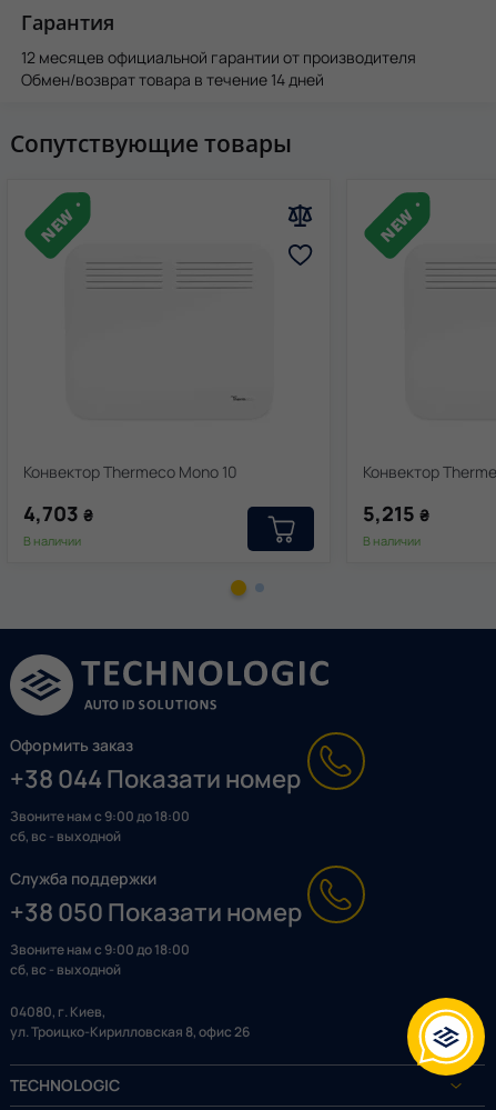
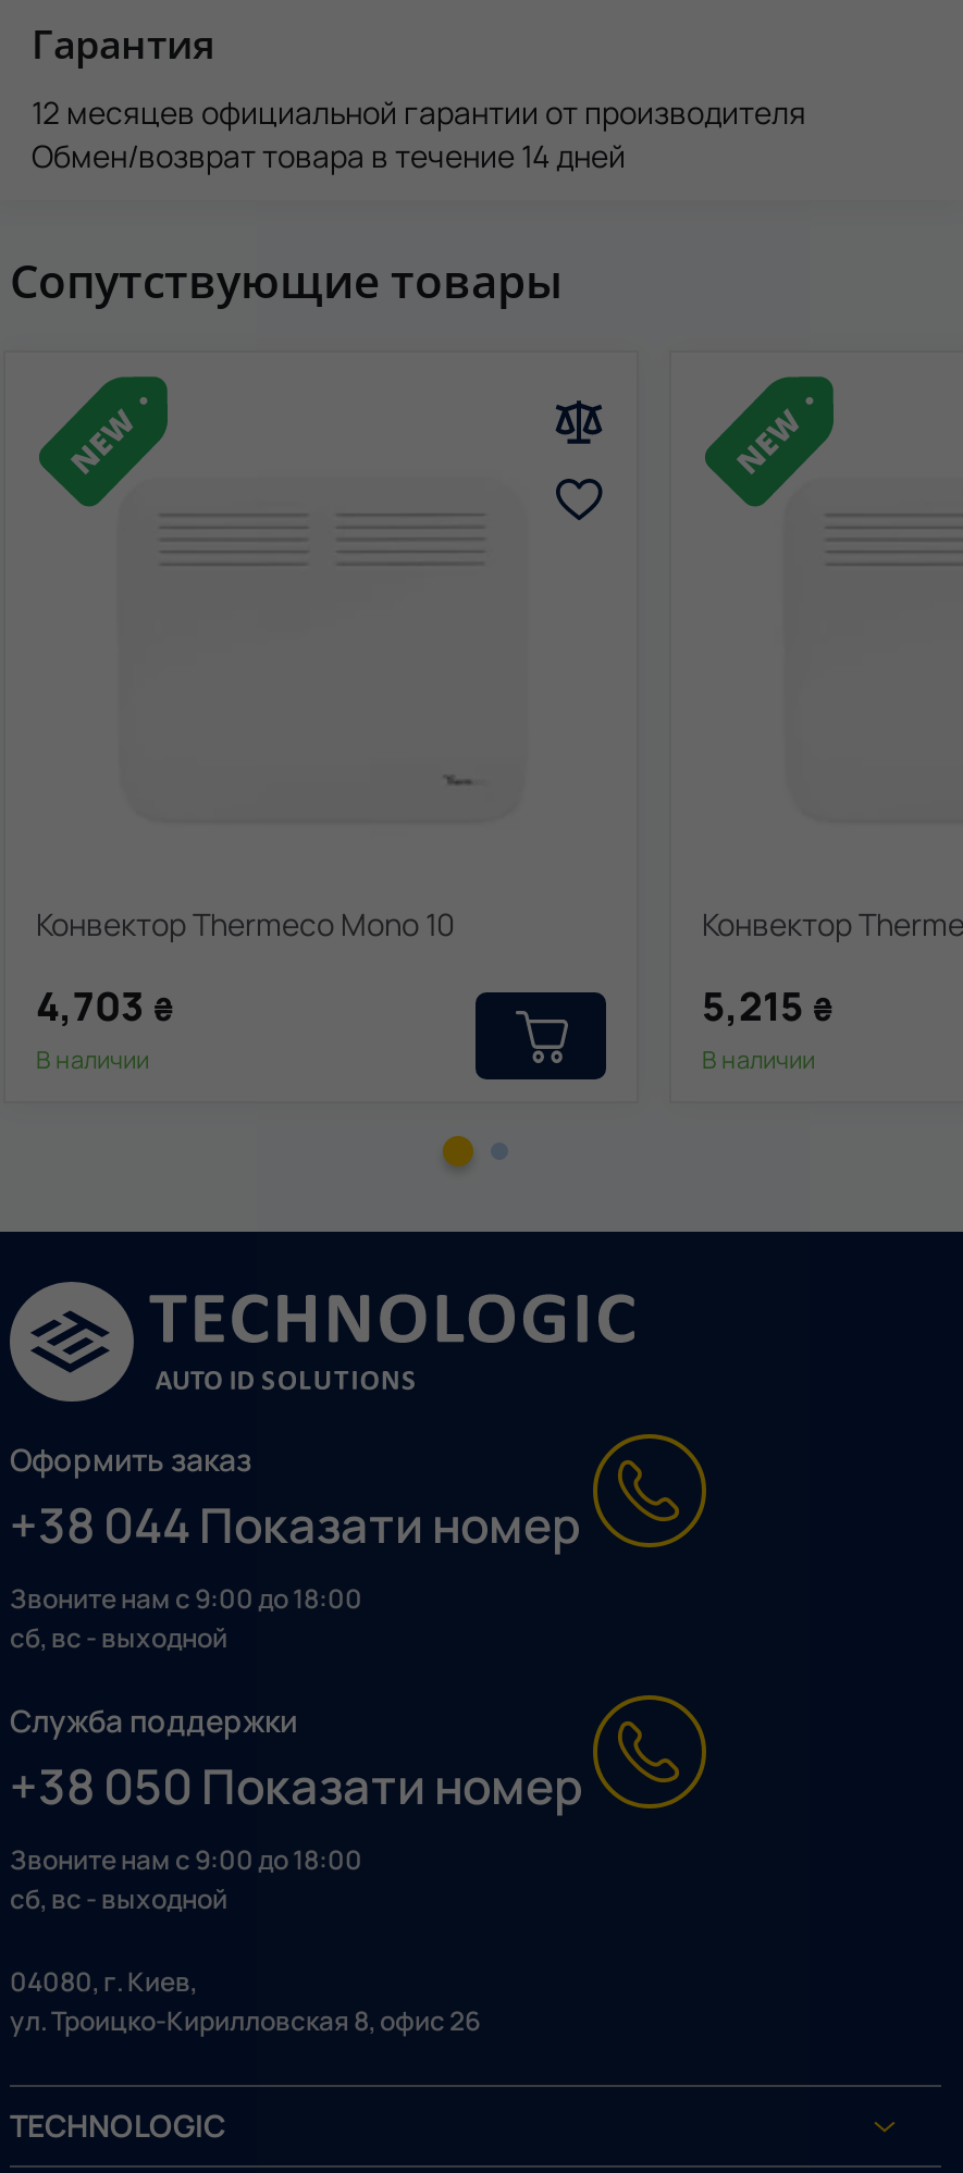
- [image]
